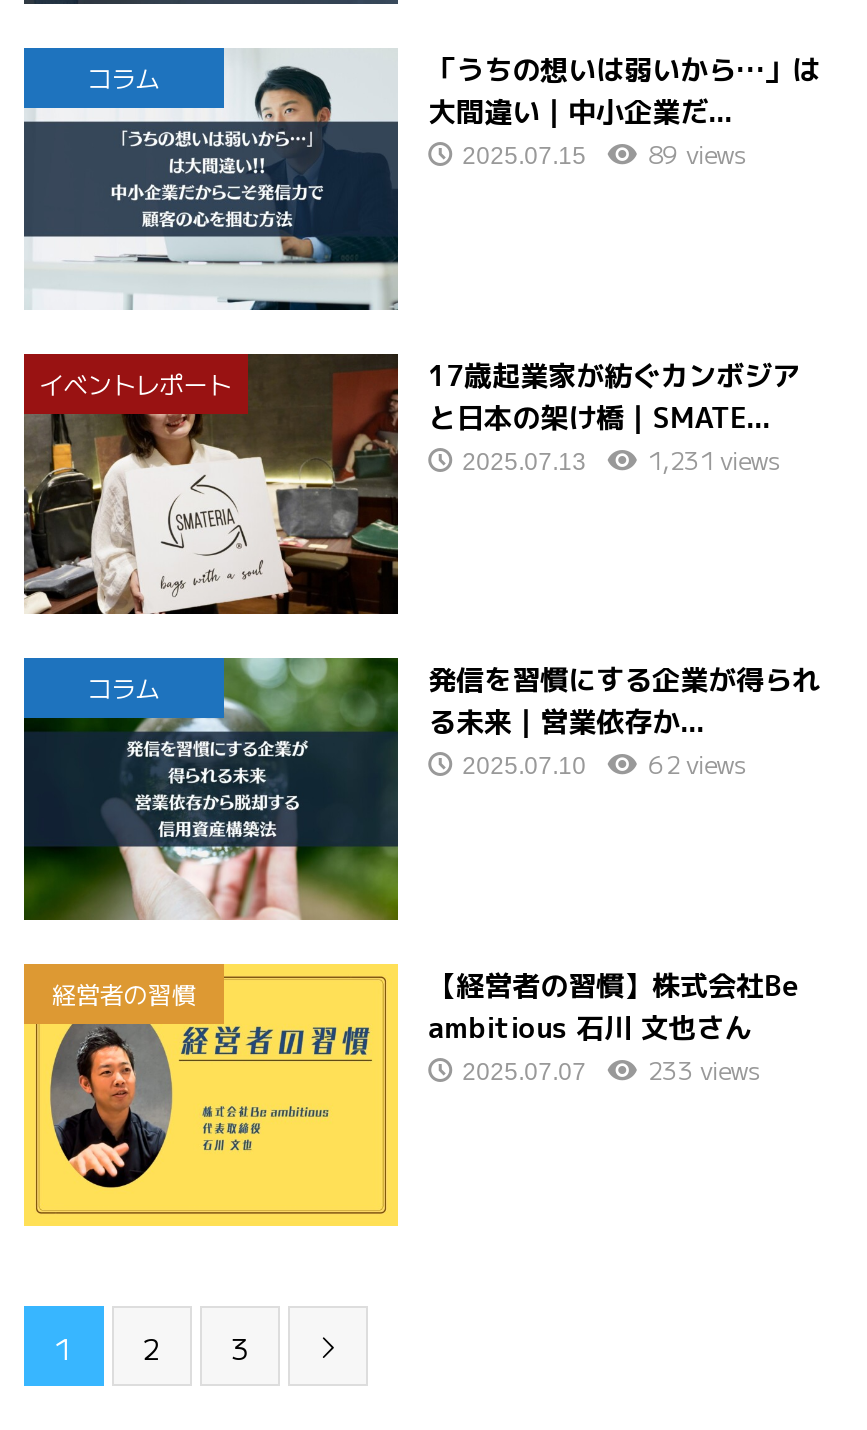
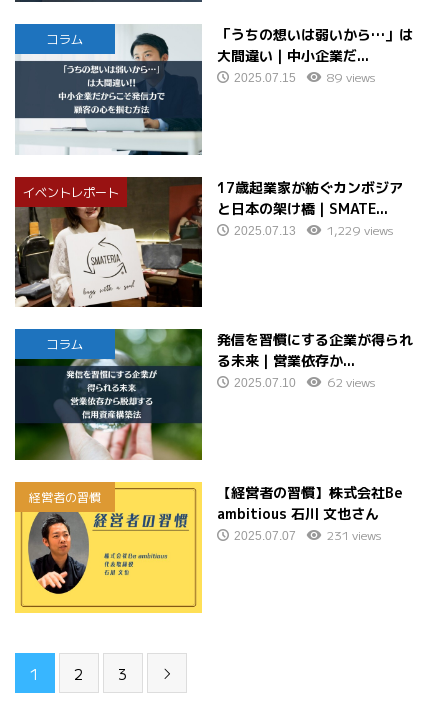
- 1,231 views
+ 1,229 views

- 233 views
+ 231 views
